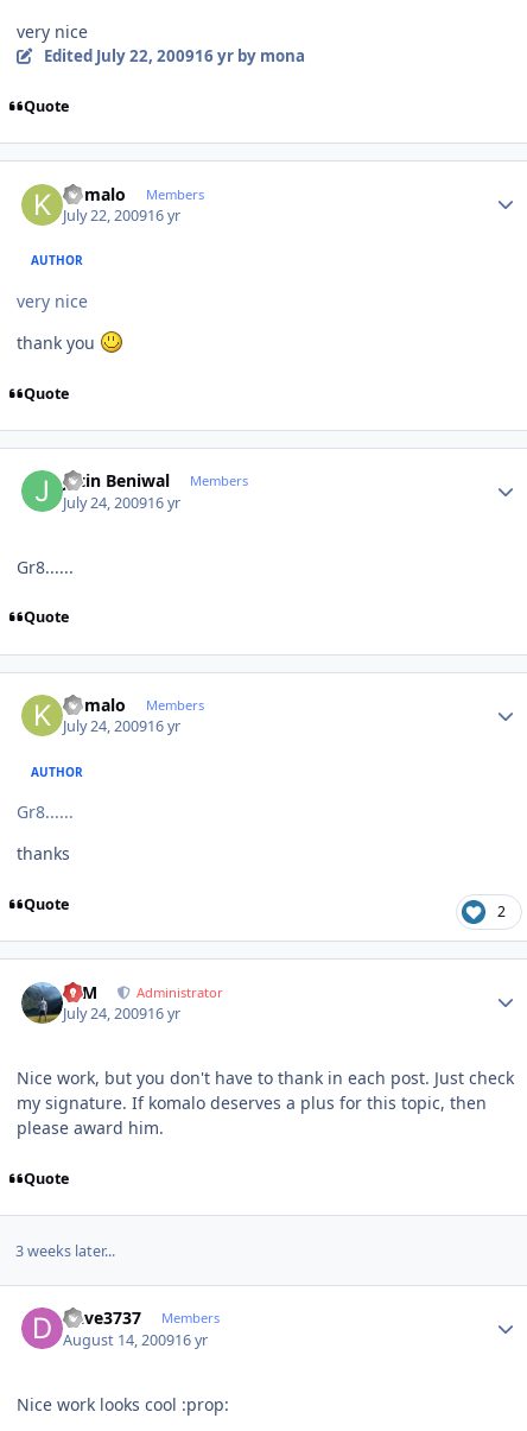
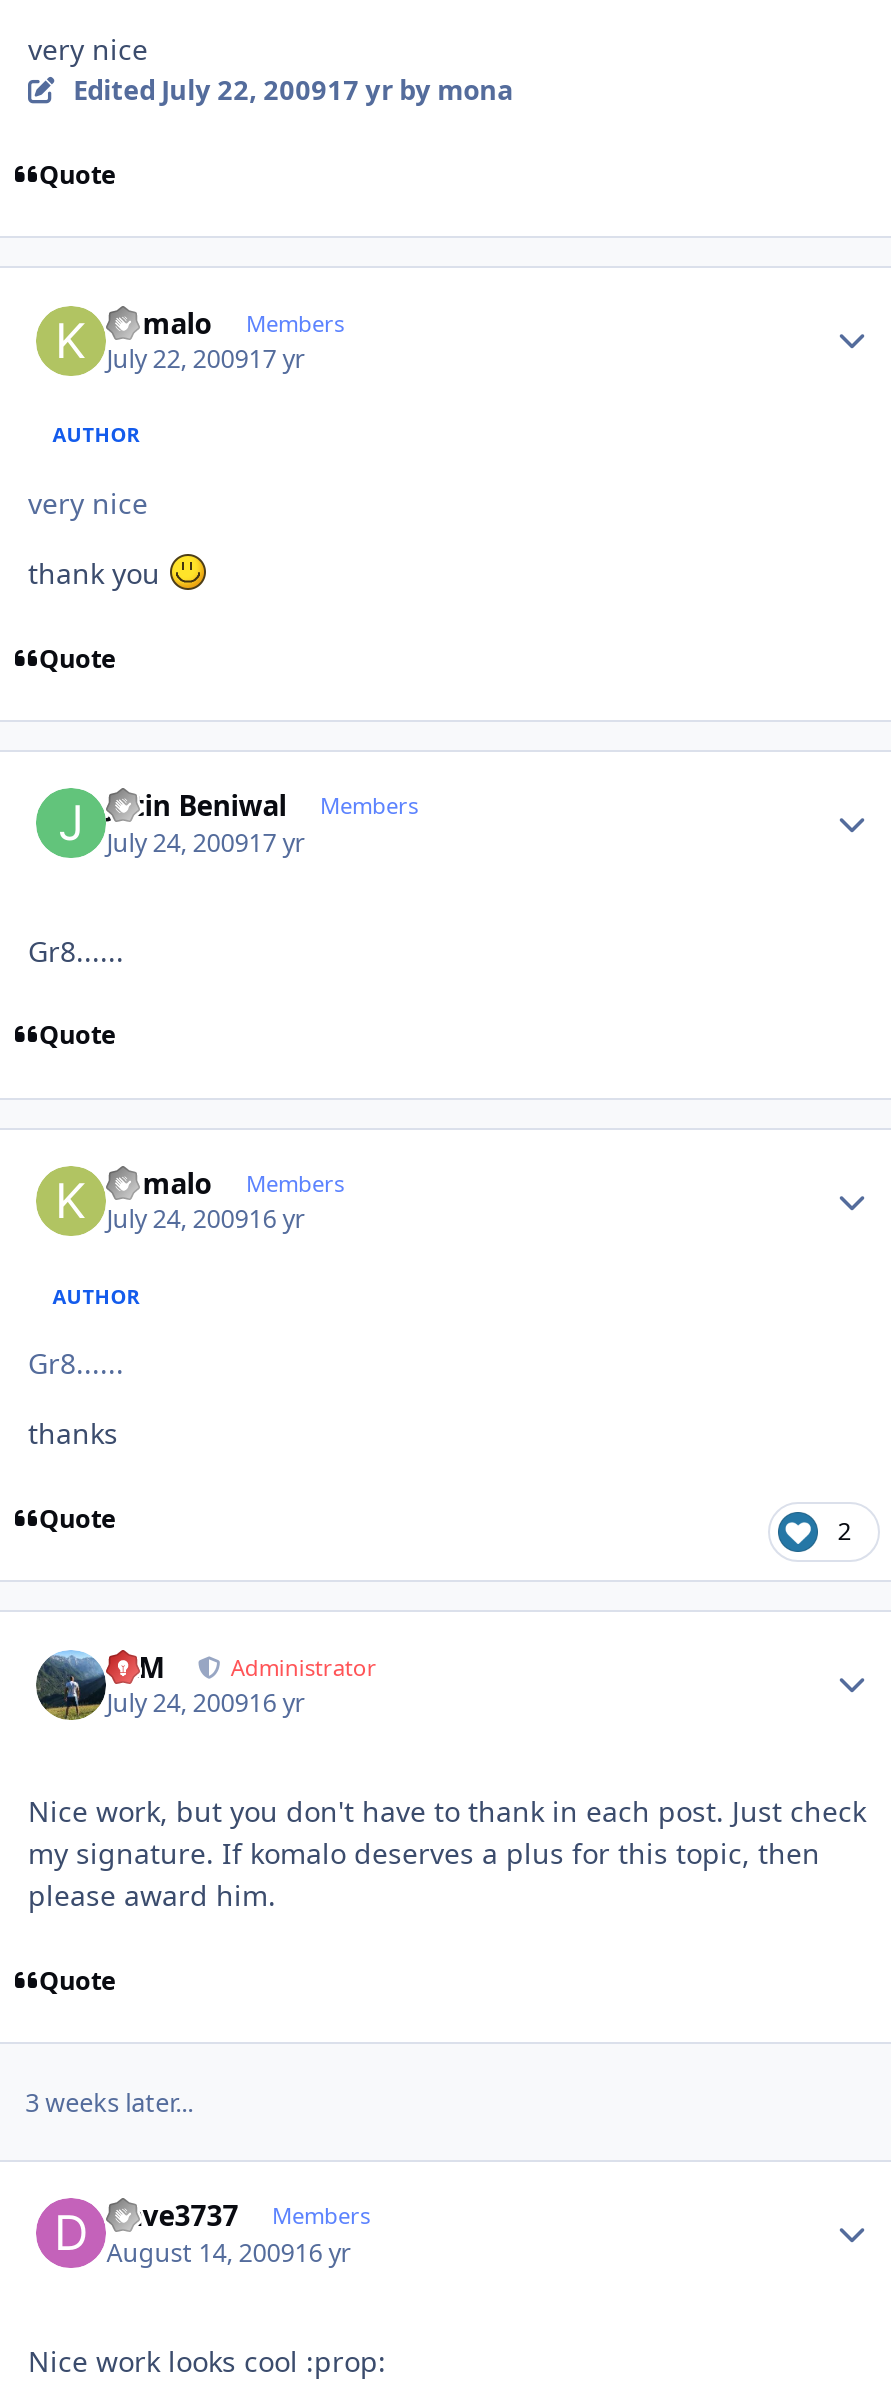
- Edited July 22, 200916 yr by mona
+ Edited July 22, 200917 yr by mona

- July 22, 200916 yr
+ July 22, 200917 yr

- July 24, 200916 yr
+ July 24, 200917 yr
